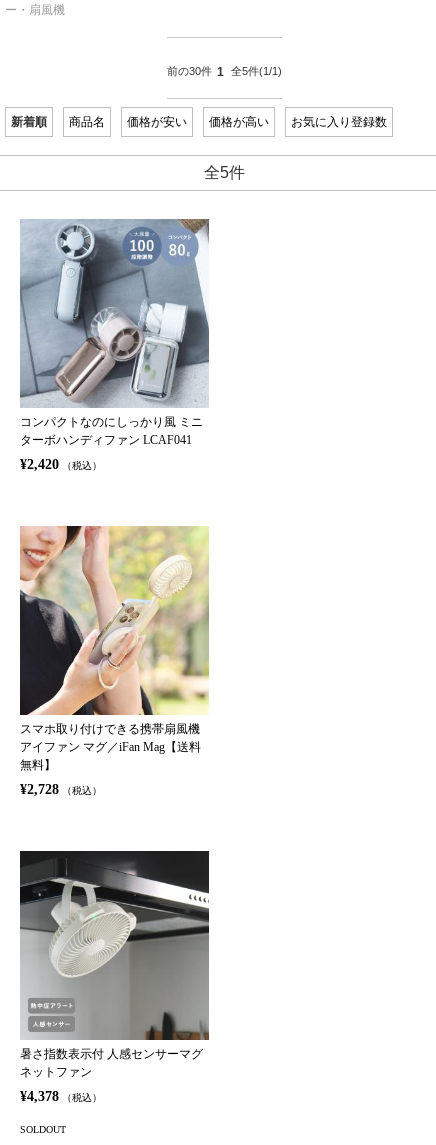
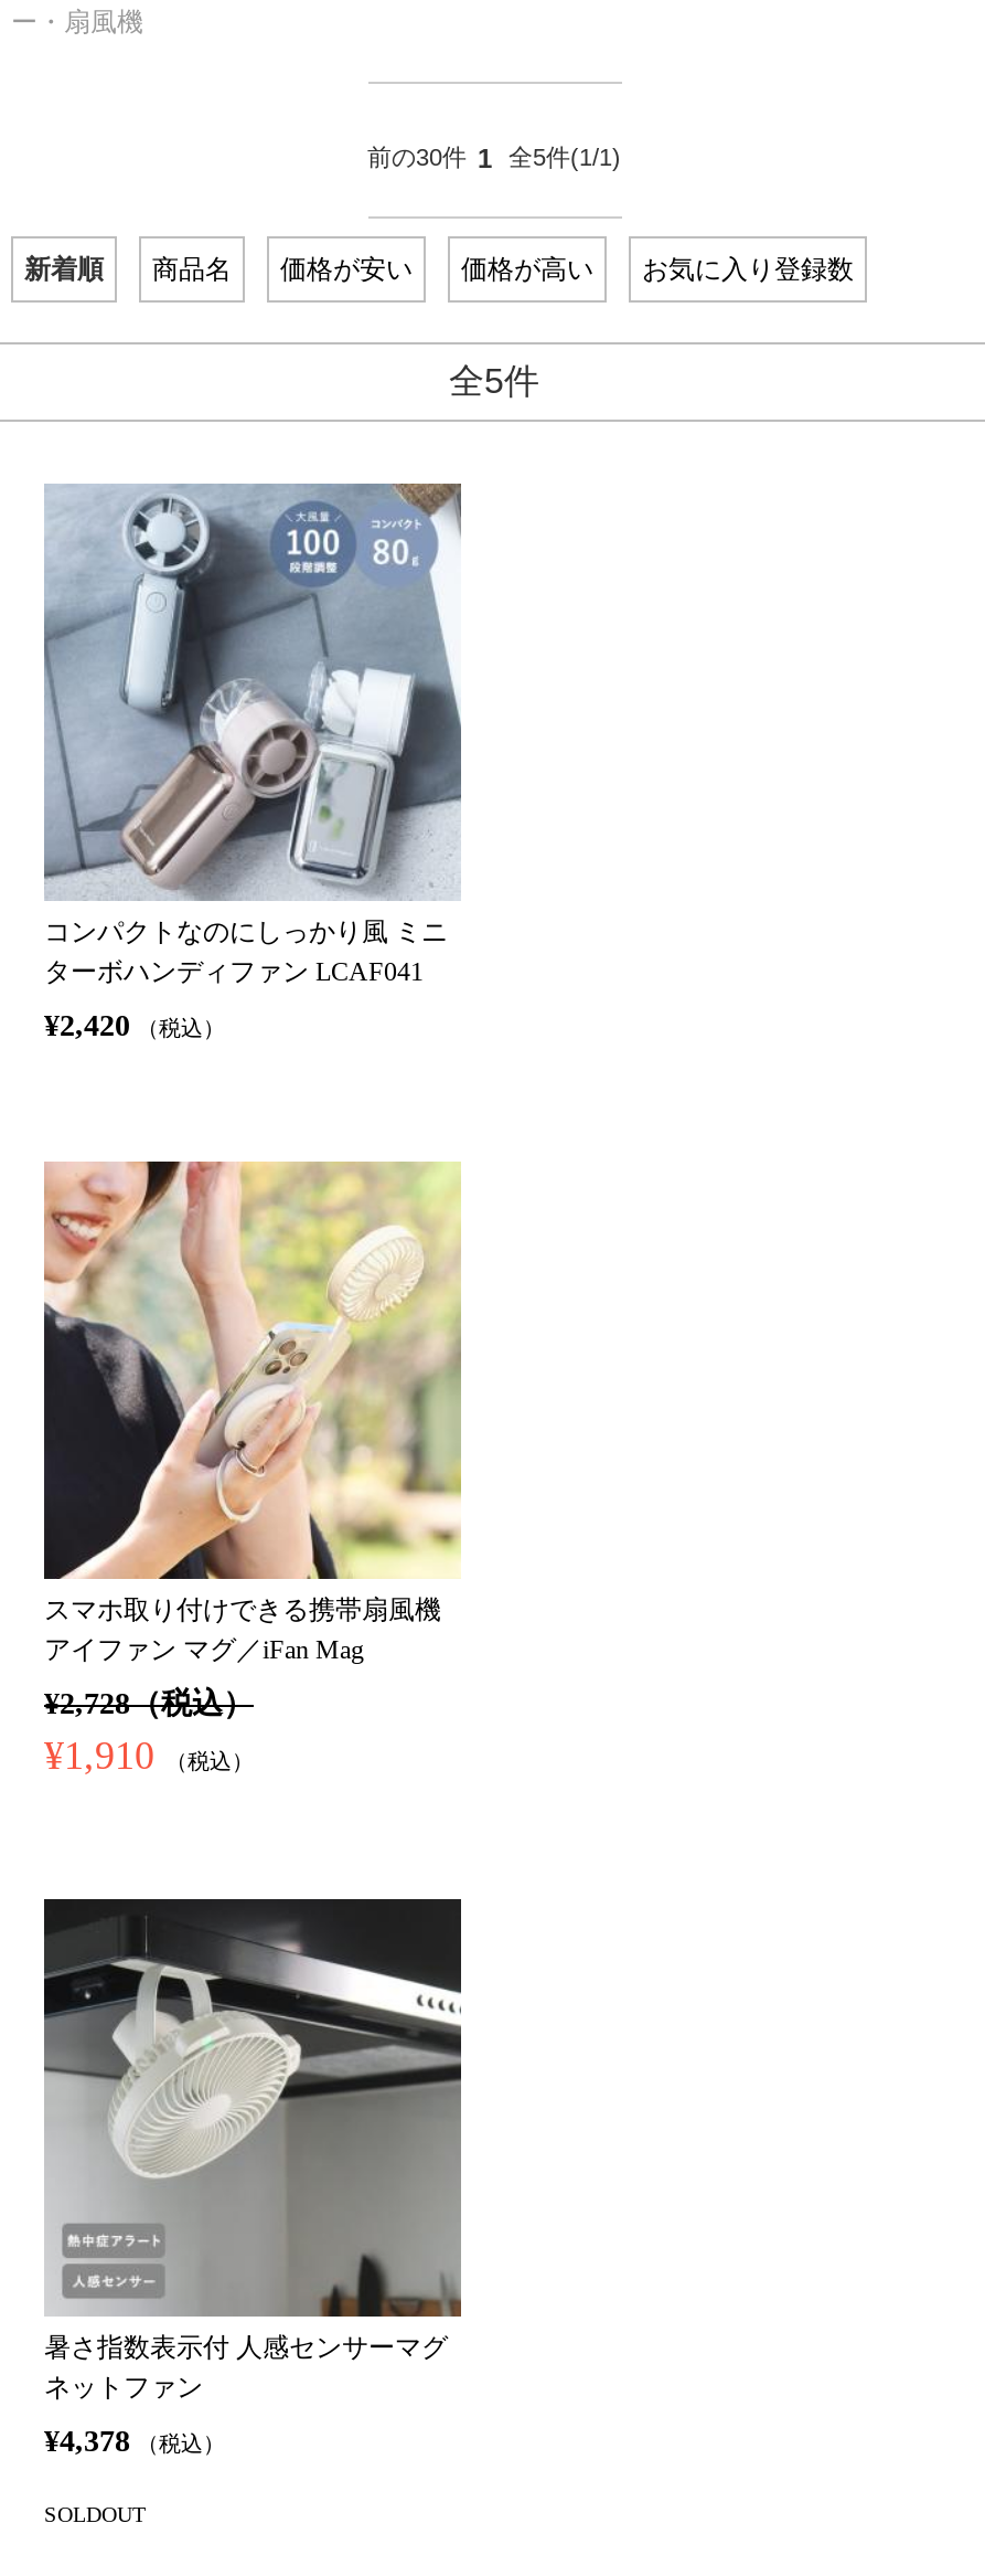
- アイファン マグ／iFan Mag【送料
- 無料】
+ アイファン マグ／iFan Mag

- ¥2,728 （税込）
+ ¥2,728（税込）
+ ¥1,910 （税込）
